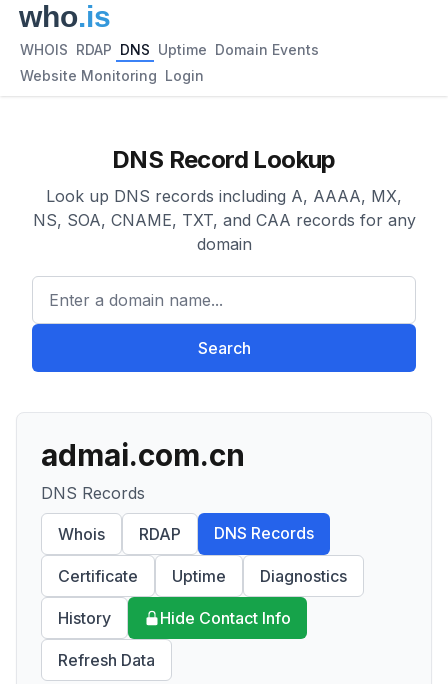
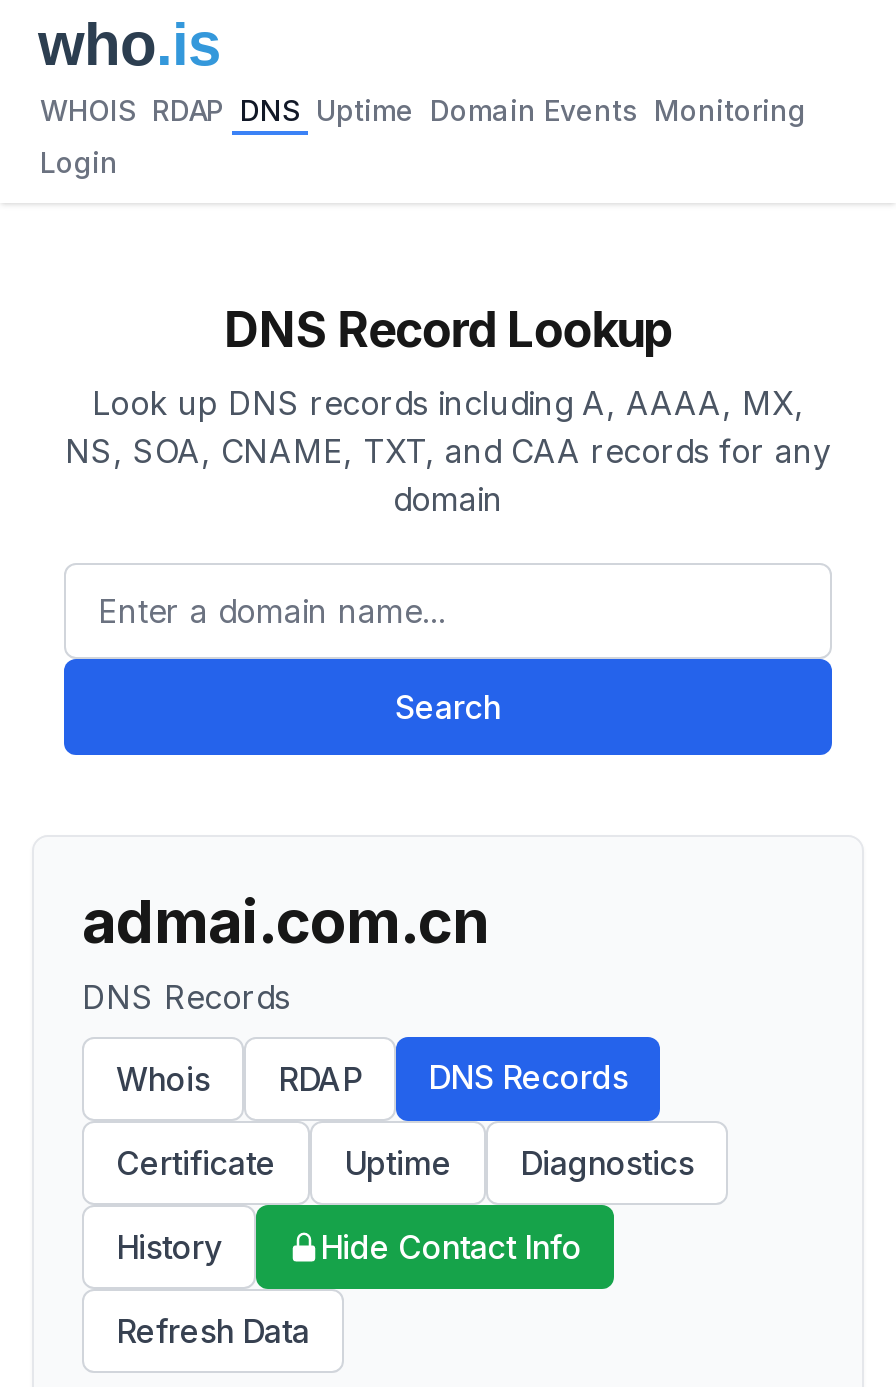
- WHOIS RDAP DNS Uptime Domain Events
+ WHOIS RDAP DNS Uptime Domain Events Monitoring

- Website Monitoring Login
+ Login
